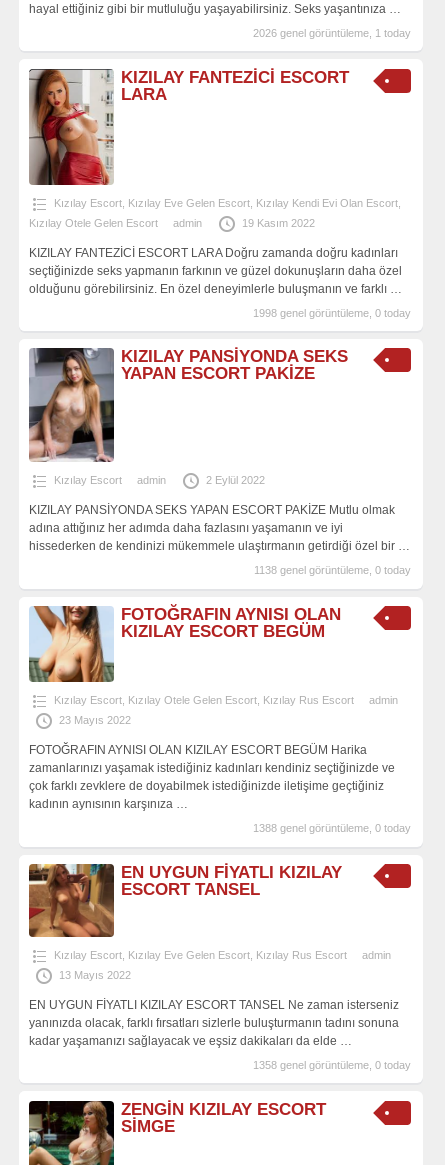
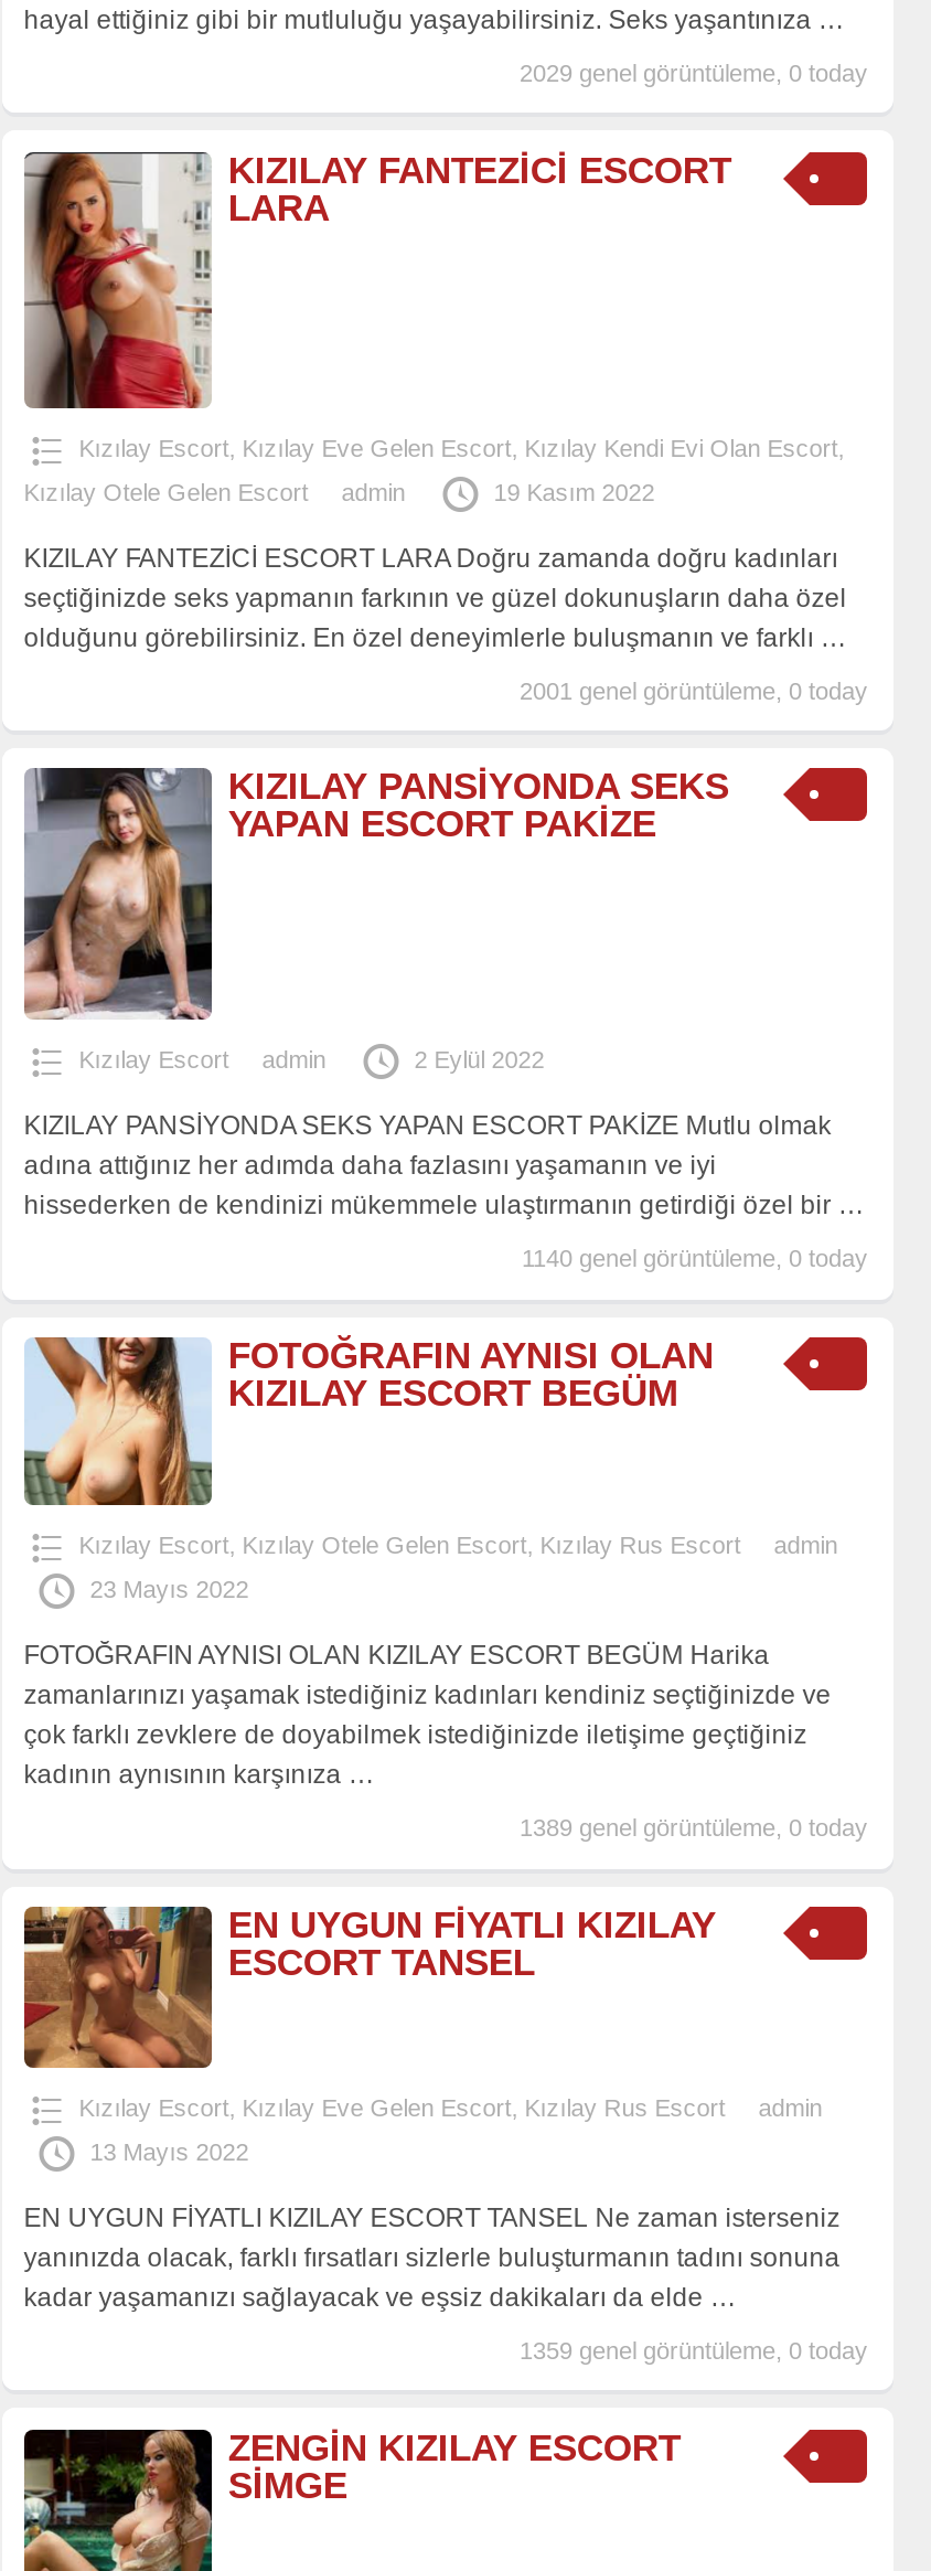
- 2026 genel görüntüleme, 1 today
+ 2029 genel görüntüleme, 0 today

- 1998 genel görüntüleme, 0 today
+ 2001 genel görüntüleme, 0 today

- 1138 genel görüntüleme, 0 today
+ 1140 genel görüntüleme, 0 today

- 1388 genel görüntüleme, 0 today
+ 1389 genel görüntüleme, 0 today

- 1358 genel görüntüleme, 0 today
+ 1359 genel görüntüleme, 0 today
